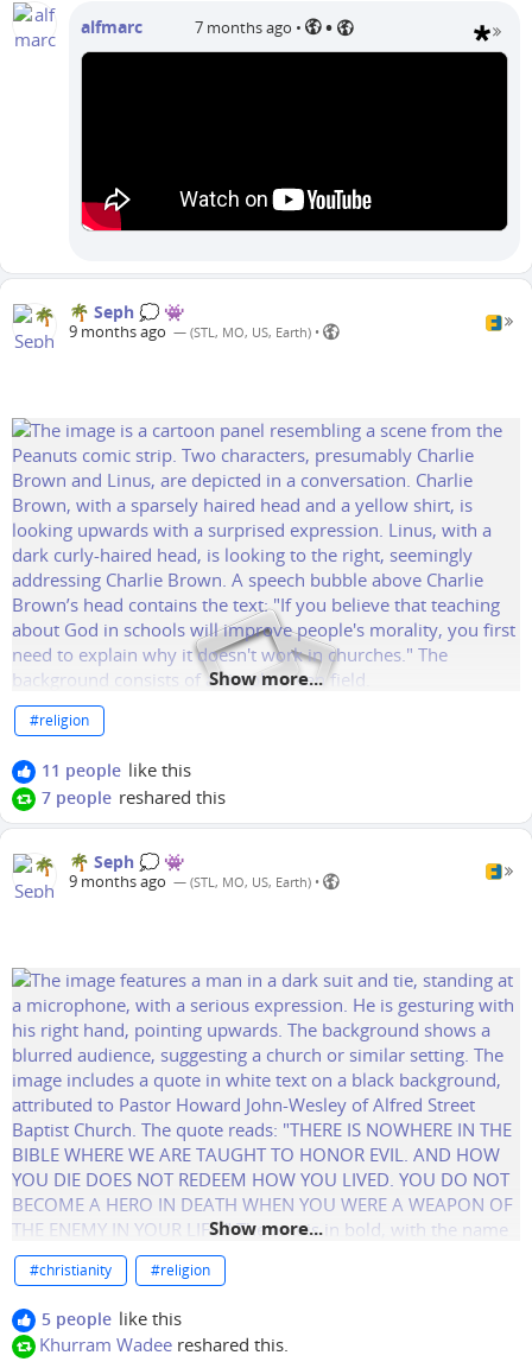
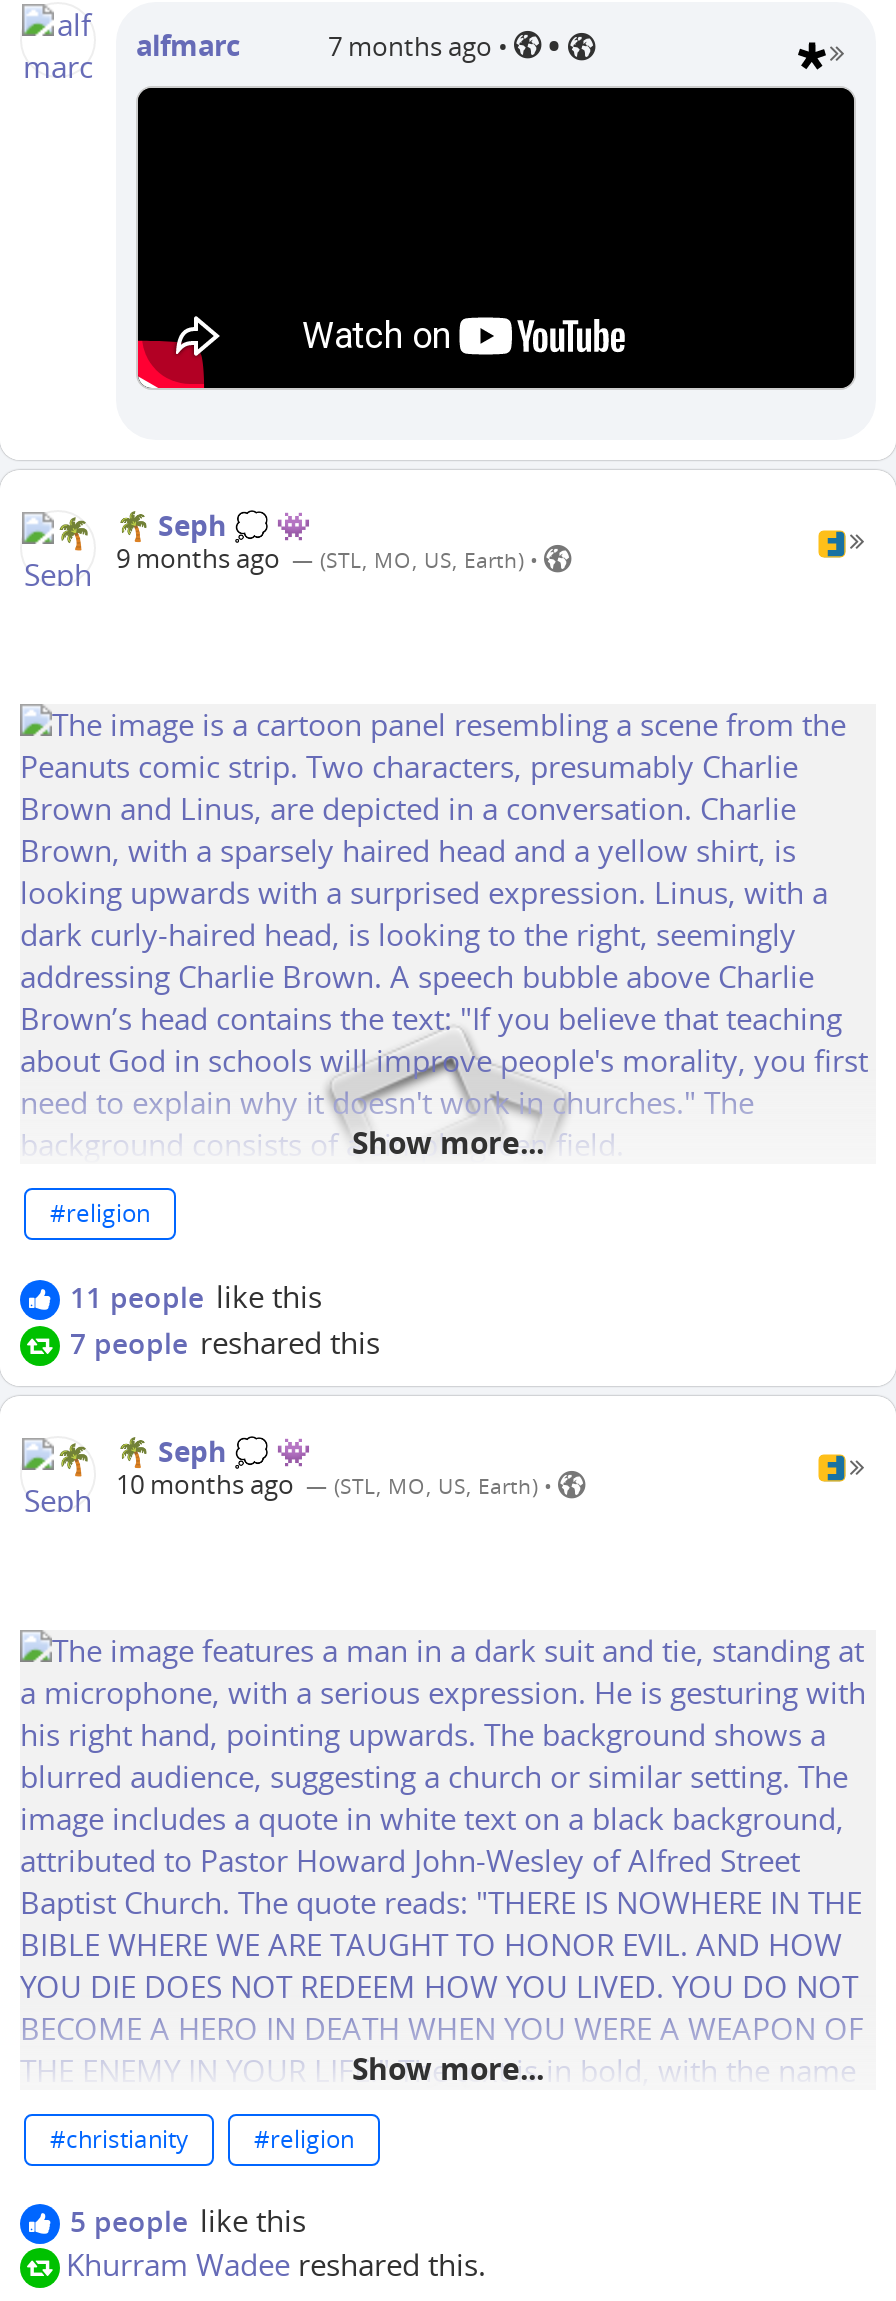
- 9 months ago — (STL, MO, US, Earth) •
+ 10 months ago — (STL, MO, US, Earth) •
